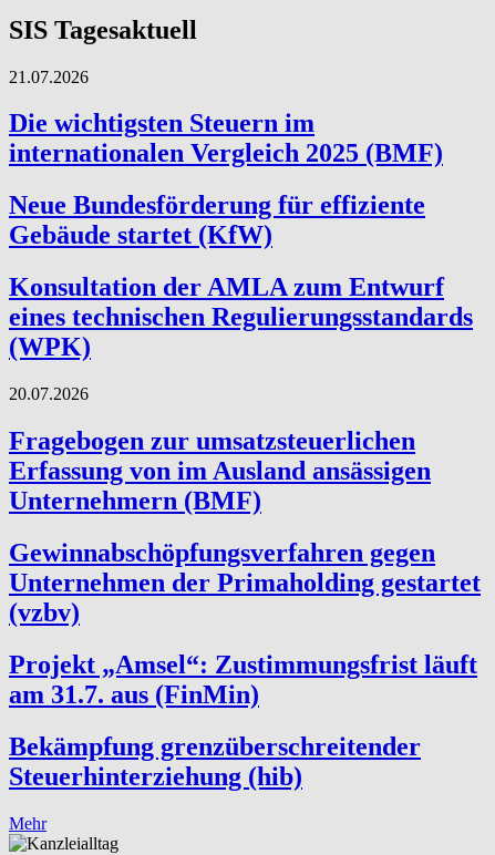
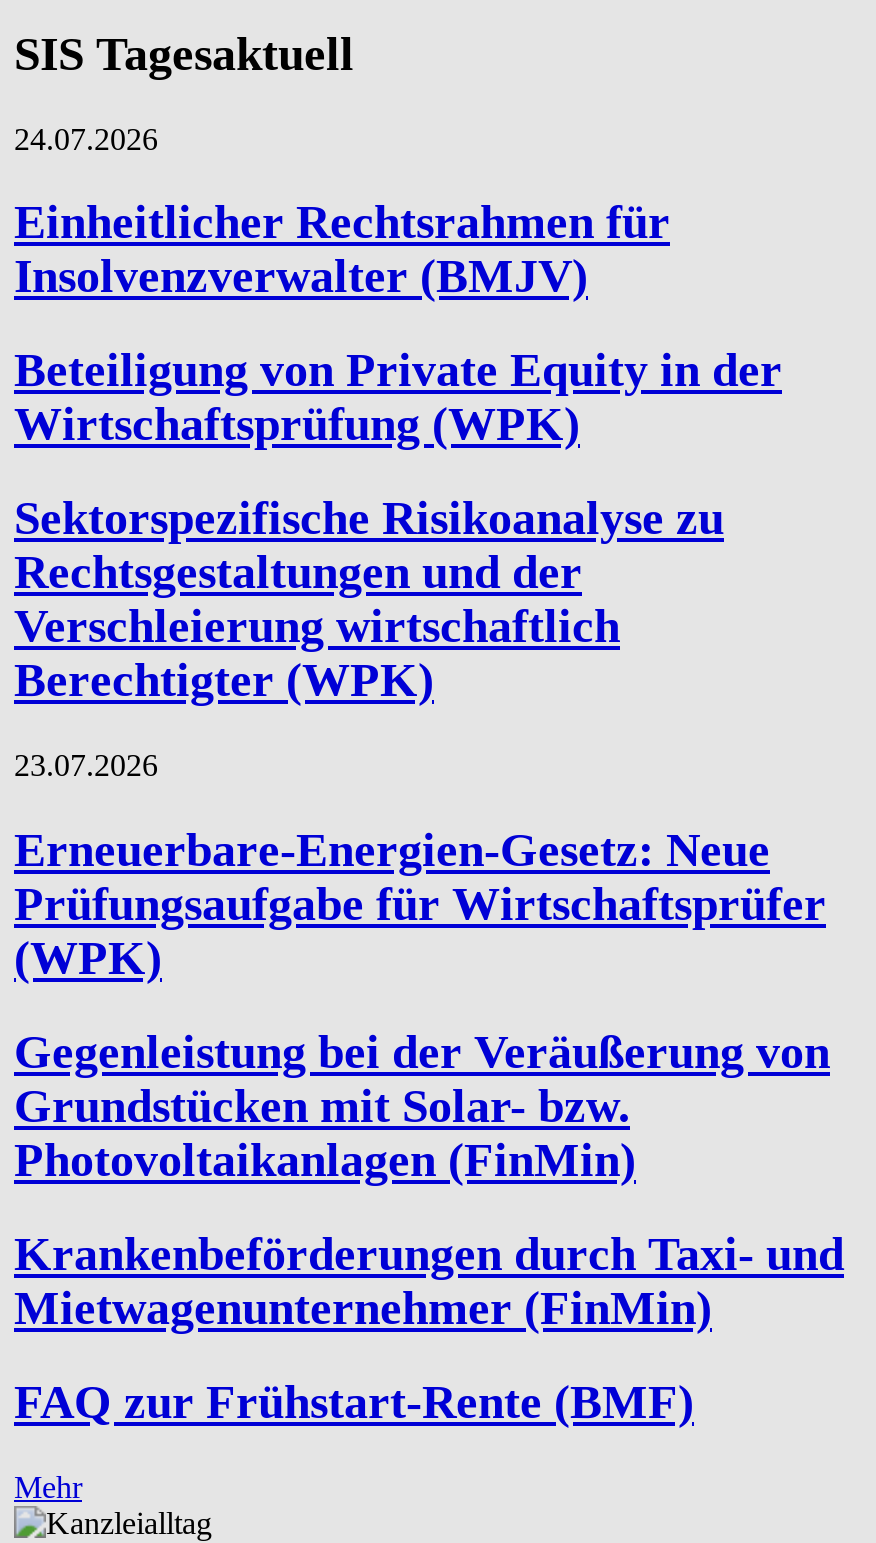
- 21.07.2026
- Die wichtigsten Steuern im
- internationalen Vergleich 2025 (BMF)
- Neue Bundesförderung für effiziente
- Gebäude startet (KfW)
- Konsultation der AMLA zum Entwurf
- eines technischen Regulierungsstandards
+ 24.07.2026
+ Einheitlicher Rechtsrahmen für
+ Insolvenzverwalter (BMJV)
+ Beteiligung von Private Equity in der
+ Wirtschaftsprüfung (WPK)
+ Sektorspezifische Risikoanalyse zu
+ Rechtsgestaltungen und der
+ Verschleierung wirtschaftlich
+ Berechtigter (WPK)
+ 23.07.2026
+ Erneuerbare-Energien-Gesetz: Neue
+ Prüfungsaufgabe für Wirtschaftsprüfer

moved down: (WPK)

- 20.07.2026
- Fragebogen zur umsatzsteuerlichen
- Erfassung von im Ausland ansässigen
- Unternehmern (BMF)
- Gewinnabschöpfungsverfahren gegen
- Unternehmen der Primaholding gestartet
- (vzbv)
- Projekt „Amsel“: Zustimmungsfrist läuft
- am 31.7. aus (FinMin)
- Bekämpfung grenzüberschreitender
- Steuerhinterziehung (hib)
+ Gegenleistung bei der Veräußerung von
+ Grundstücken mit Solar- bzw.
+ Photovoltaikanlagen (FinMin)
+ Krankenbeförderungen durch Taxi- und
+ Mietwagenunternehmer (FinMin)
+ FAQ zur Frühstart-Rente (BMF)
